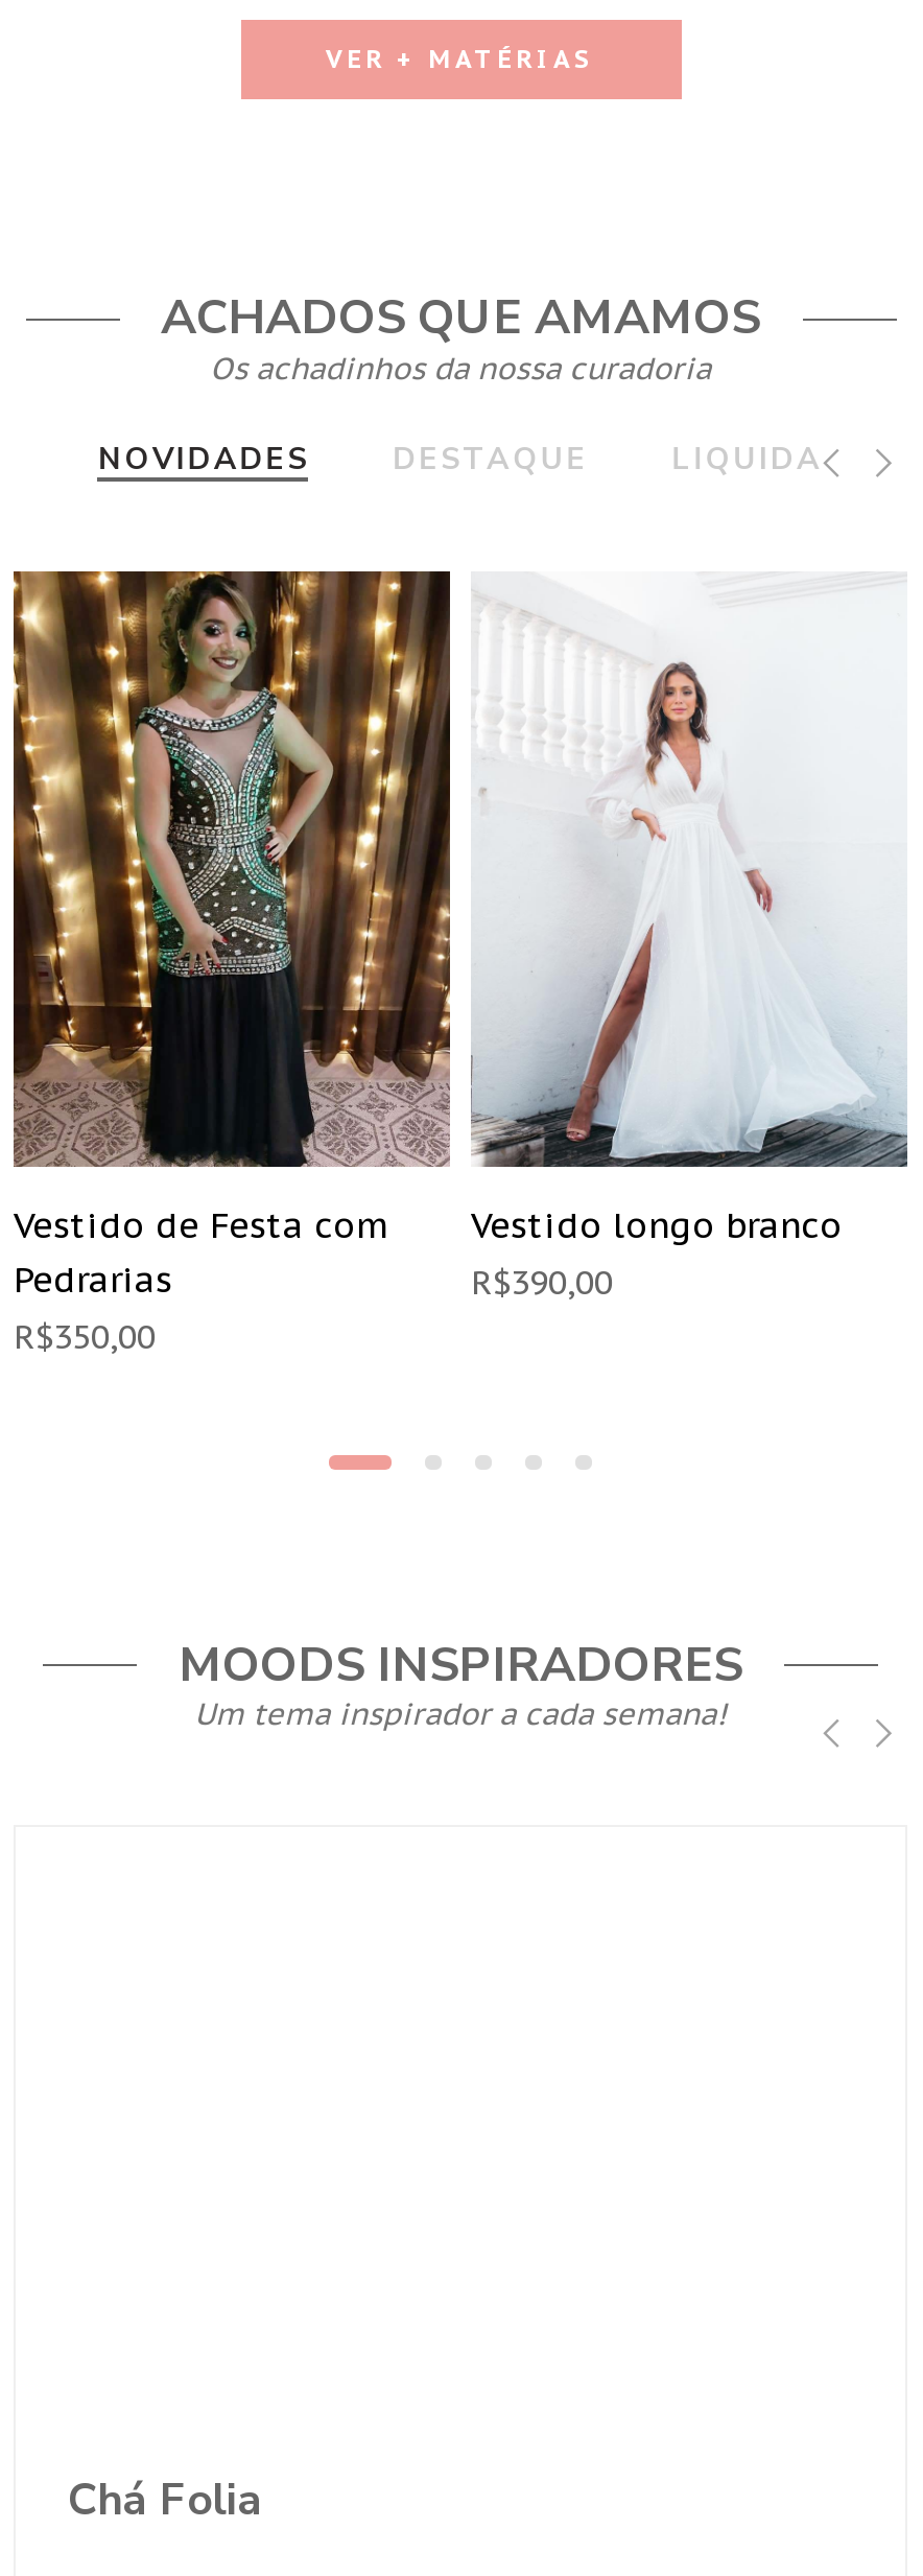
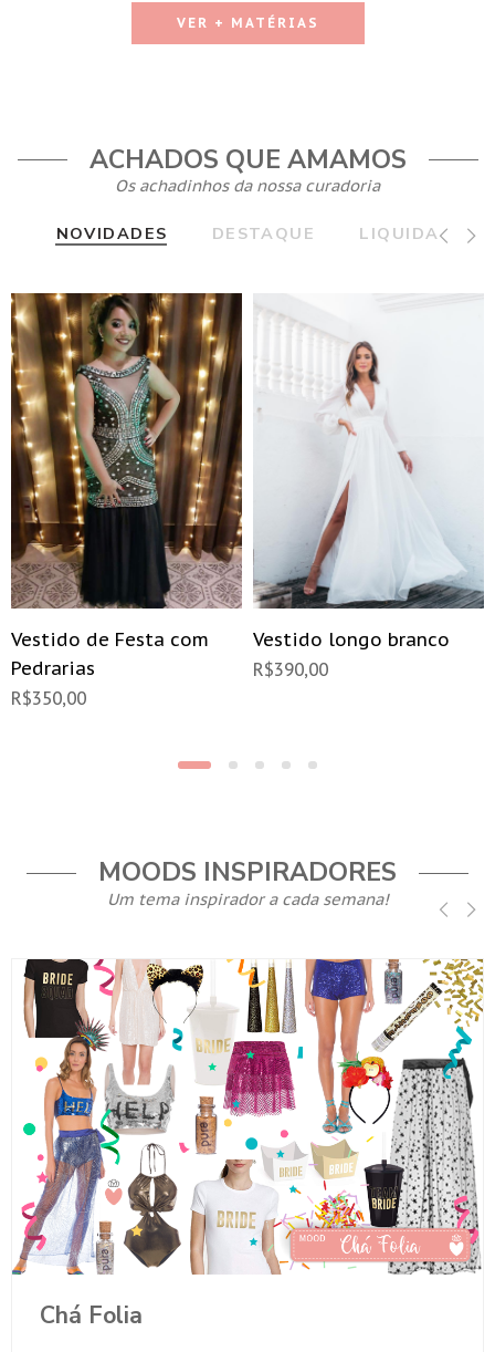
+ [image]
